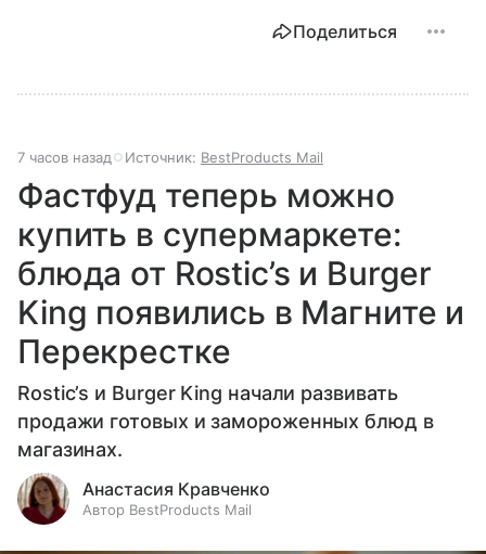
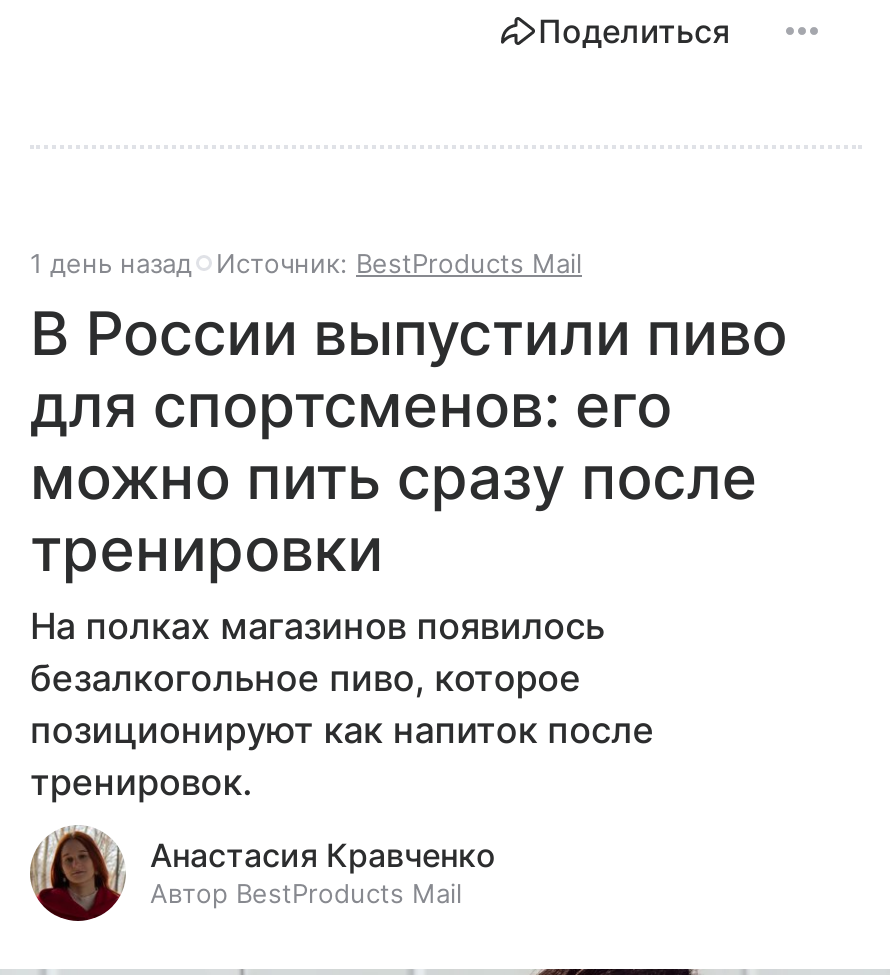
- 7 часов назад Источник: BestProducts Mail
+ 1 день назад Источник: BestProducts Mail

- Фастфуд теперь можно
- купить в супермаркете:
- блюда от Rostic’s и Burger
- King появились в Магните и
- Перекрестке
- Rostic’s и Burger King начали развивать
- продажи готовых и замороженных блюд в
- магазинах.
+ В России выпустили пиво
+ для спортсменов: его
+ можно пить сразу после
+ тренировки
+ На полках магазинов появилось
+ безалкогольное пиво, которое
+ позиционируют как напиток после
+ тренировок.
